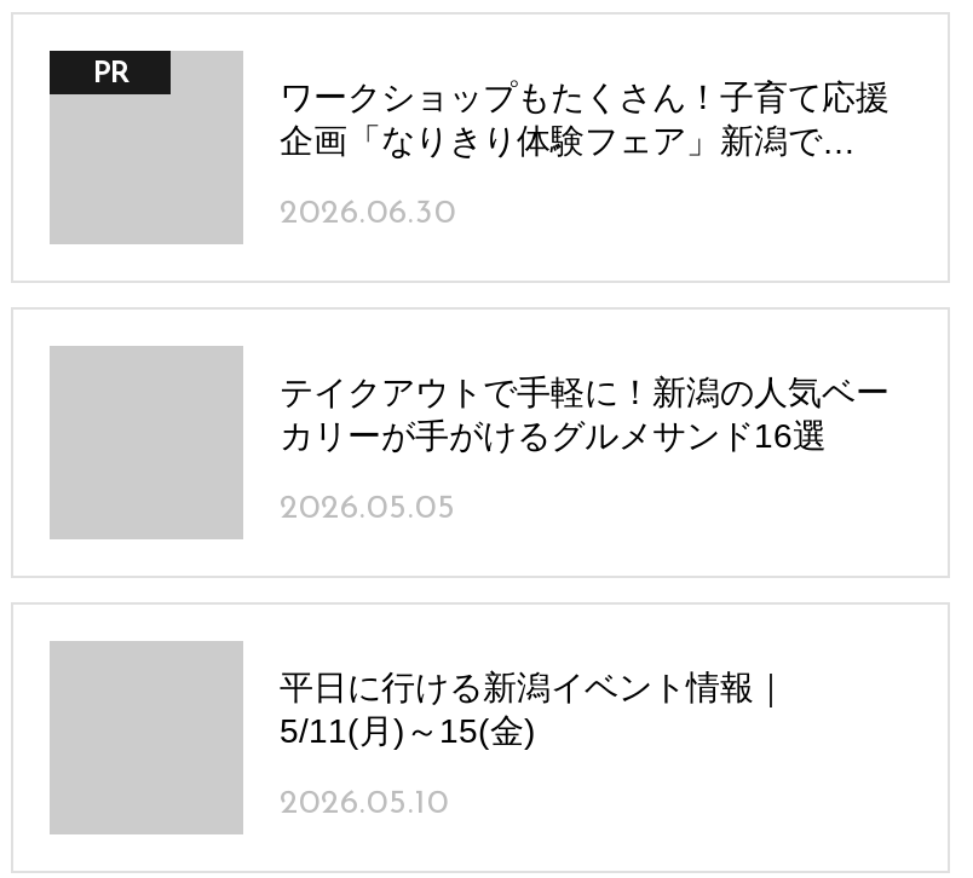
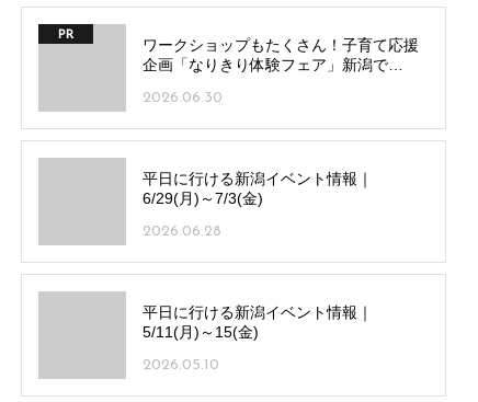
- テイクアウトで手軽に！新潟の人気ベー
- カリーが手がけるグルメサンド16選
+ 平日に行ける新潟イベント情報｜
+ 6/29(月)～7/3(金)

- 2026.05.05
+ 2026.06.28
